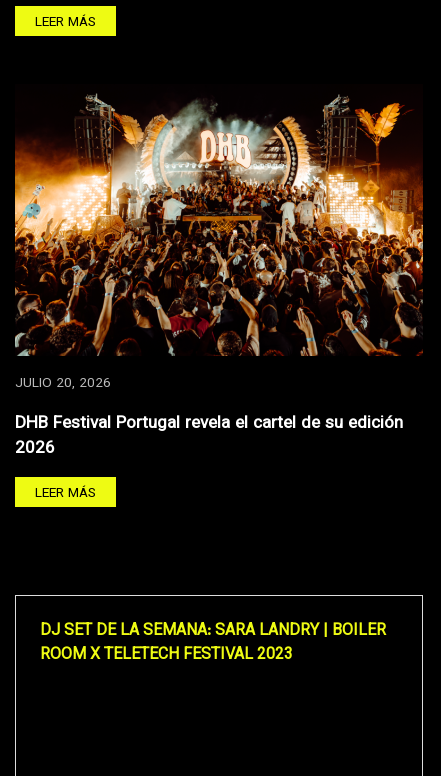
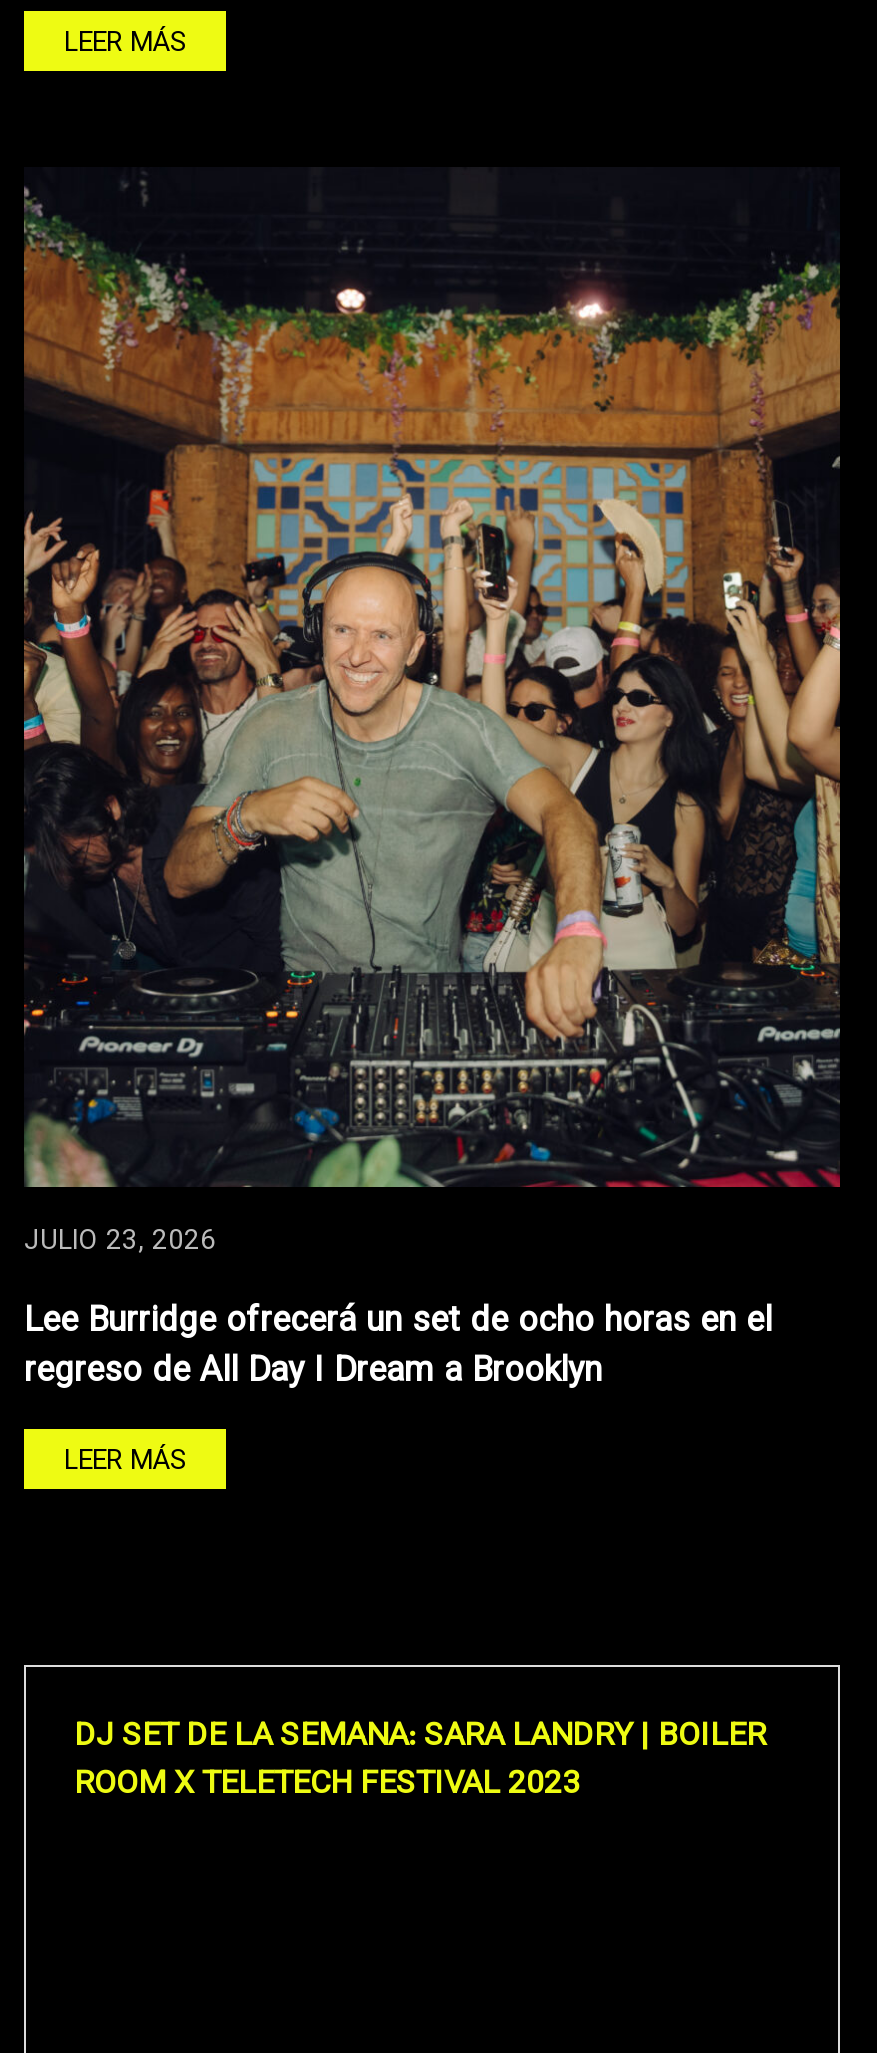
- [image]
- JULIO 20, 2026
+ [image]
+ JULIO 23, 2026

- DHB Festival Portugal revela el cartel de su edición
- 2026
+ Lee Burridge ofrecerá un set de ocho horas en el
+ regreso de All Day I Dream a Brooklyn
